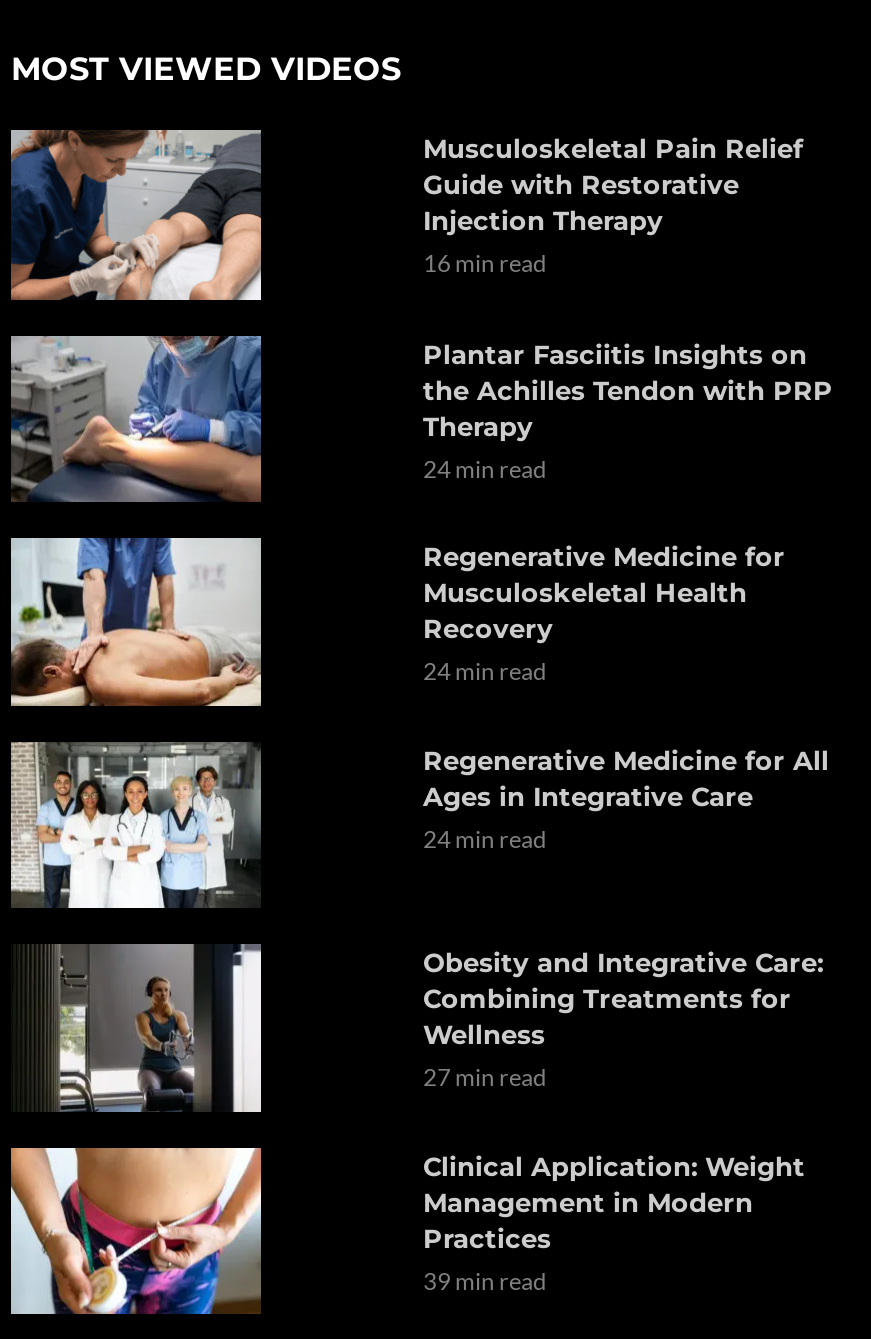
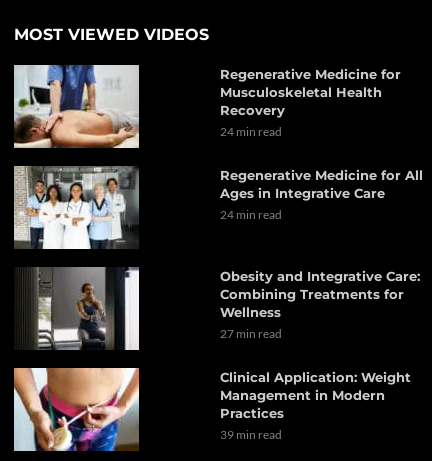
- [image]

- Musculoskeletal Pain Relief
- Guide with Restorative
- Injection Therapy
- 16 min read
- Plantar Fasciitis Insights on
- the Achilles Tendon with PRP
- Therapy
- 24 min read

- [image]
